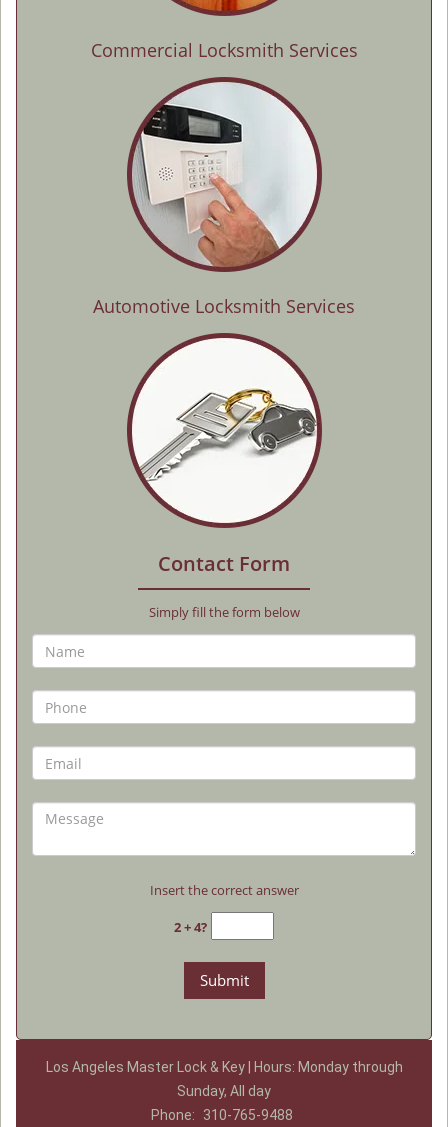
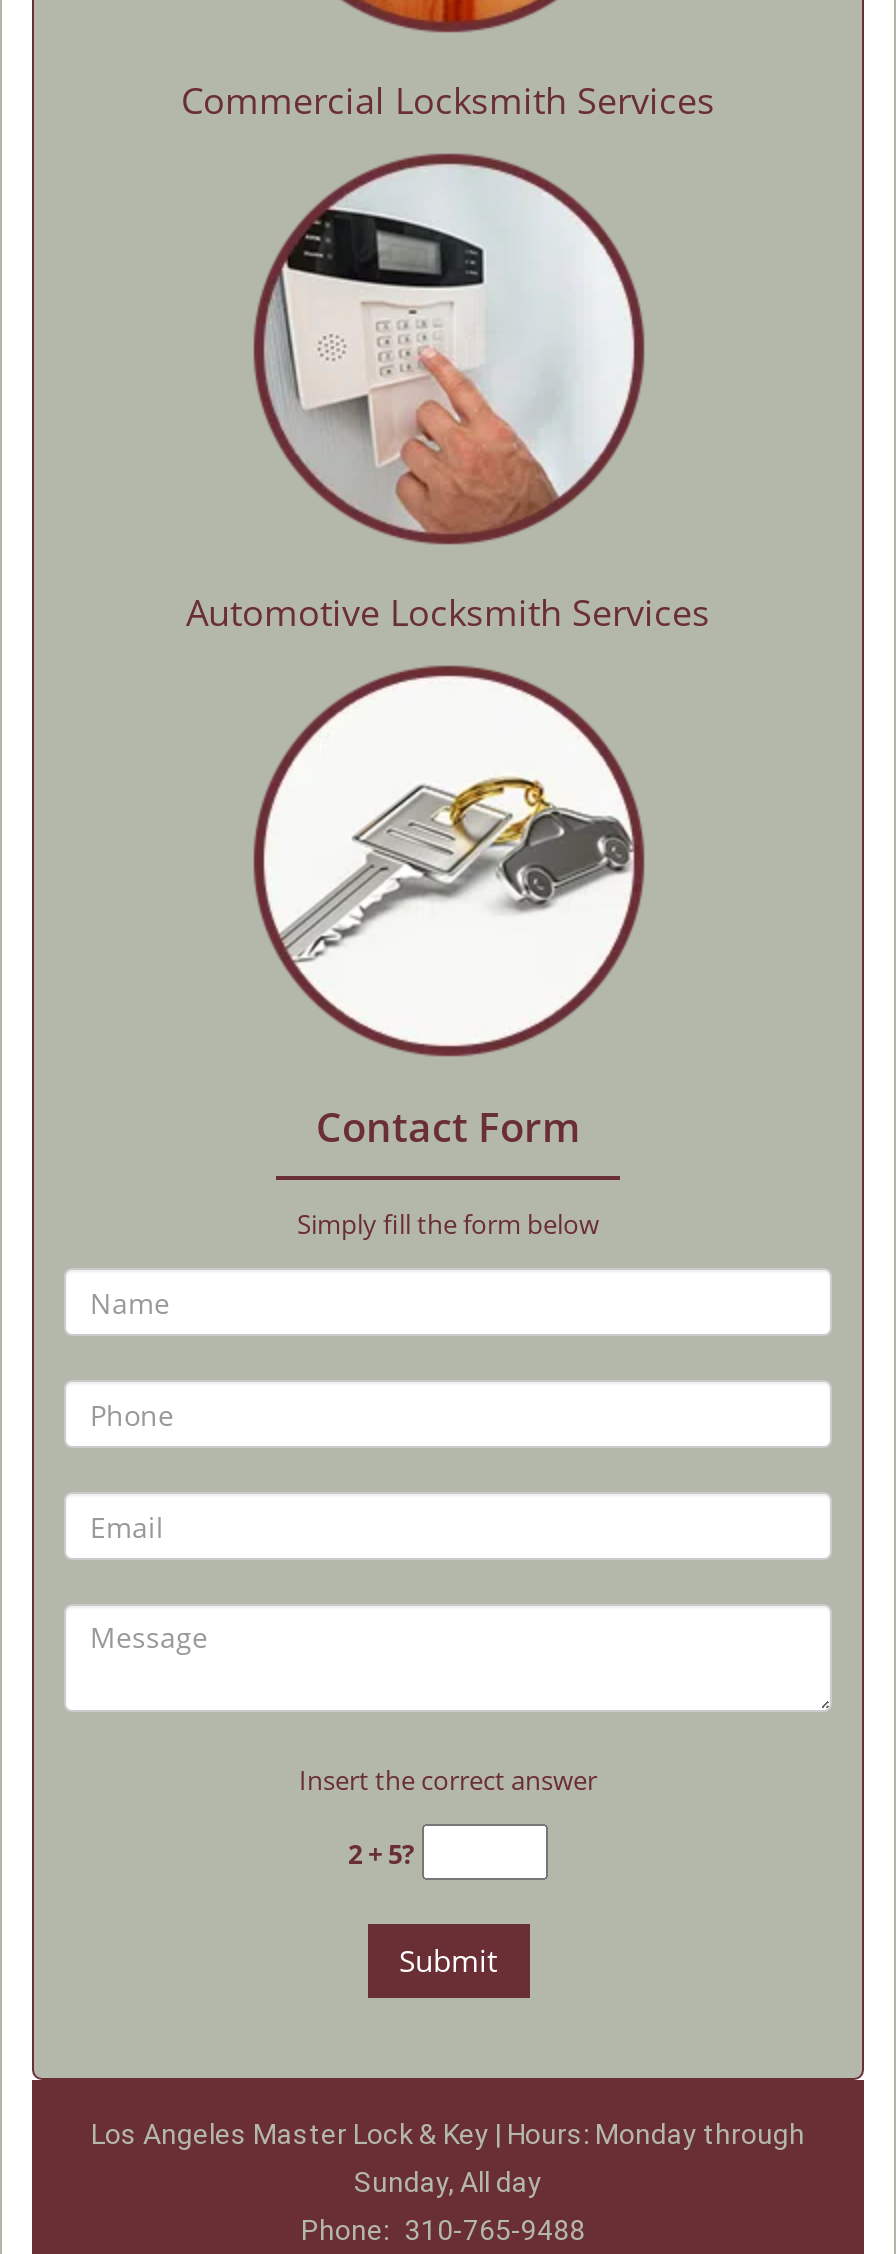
- 2 + 4?
+ 2 + 5?
